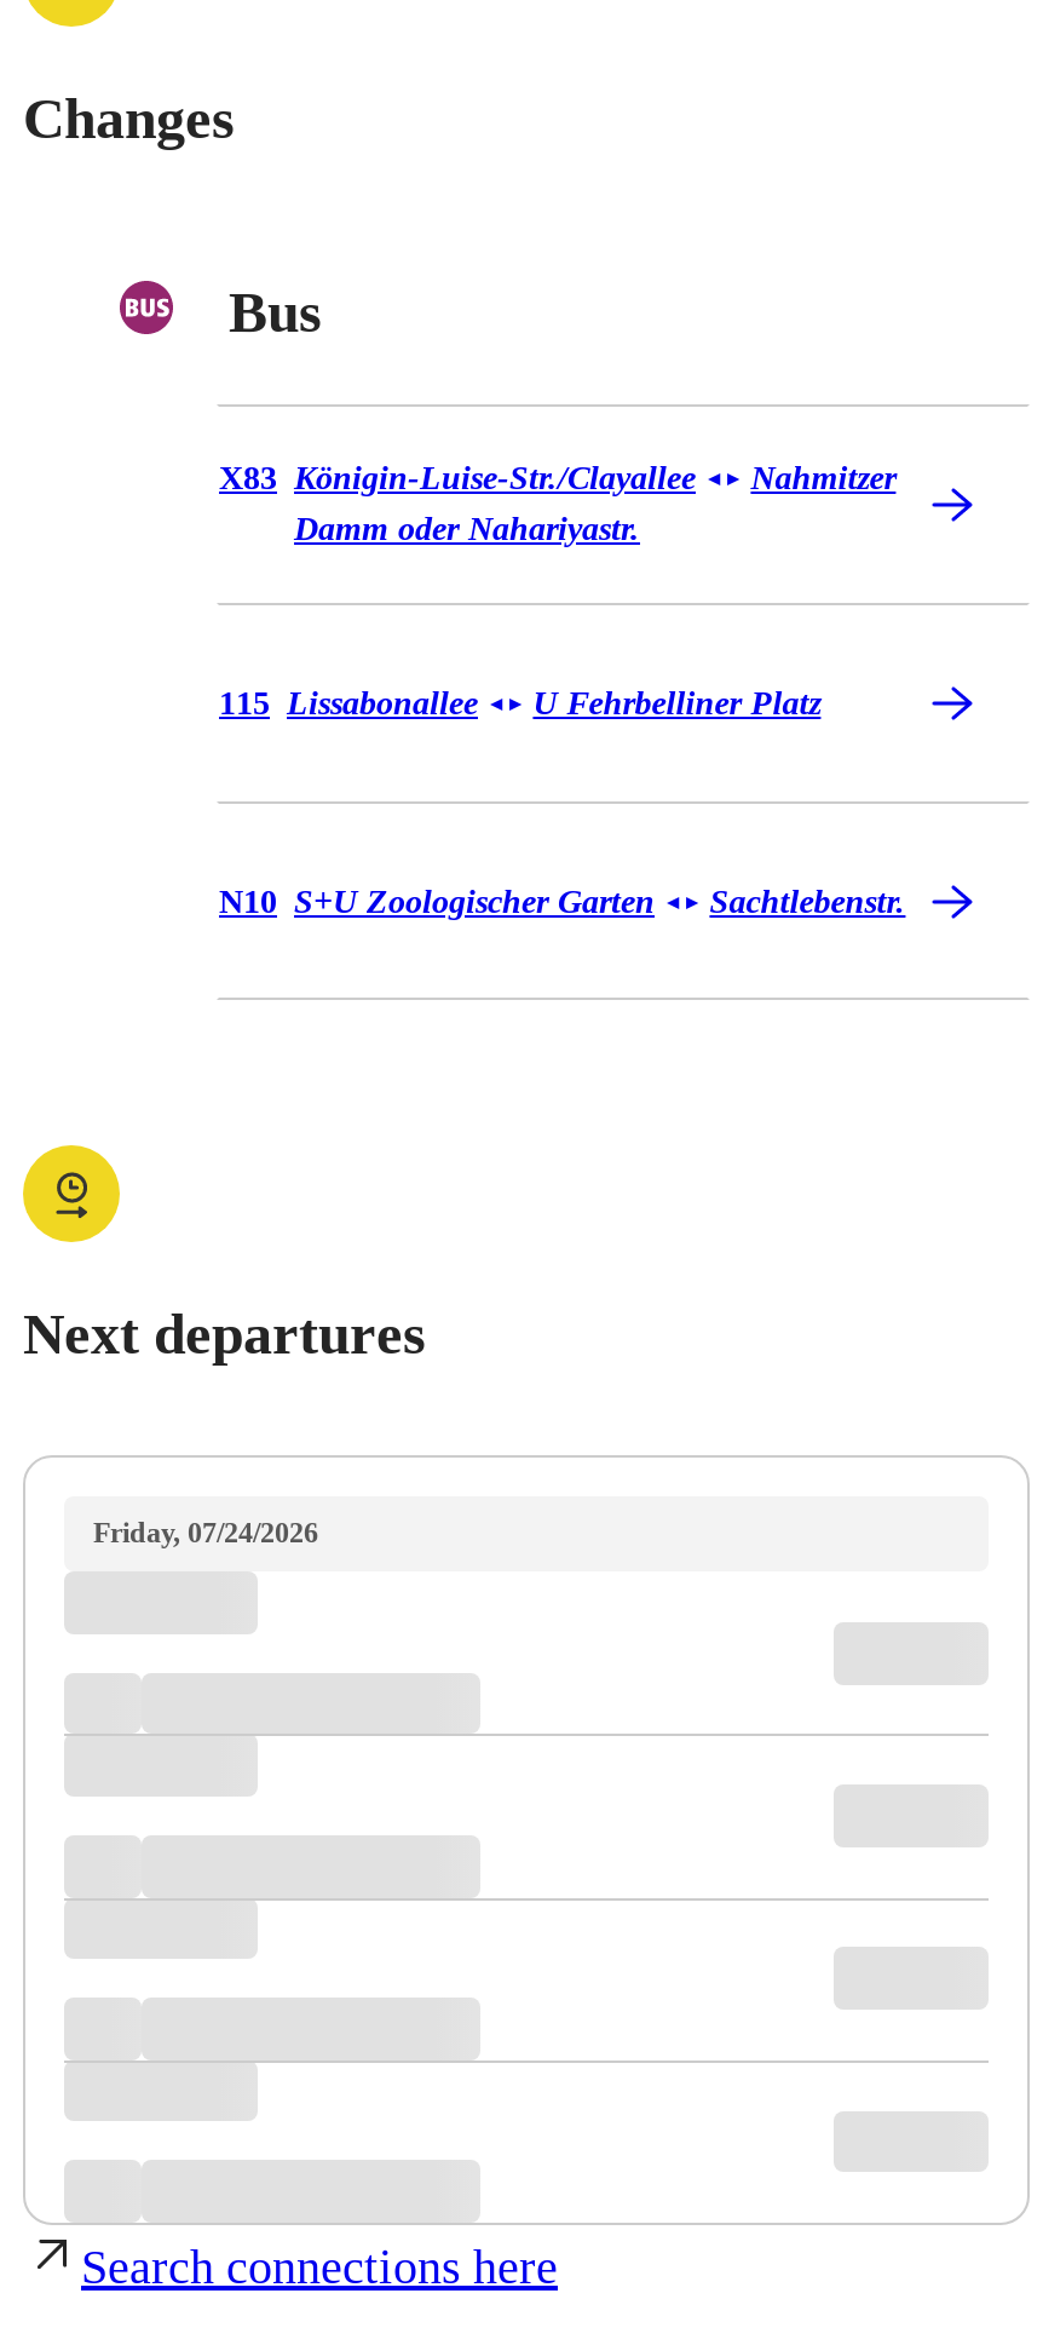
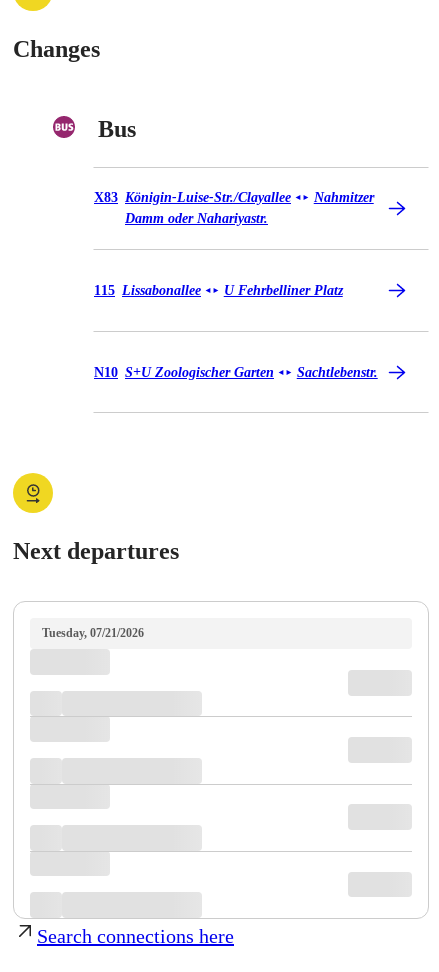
- Friday, 07/24/2026
+ Tuesday, 07/21/2026
